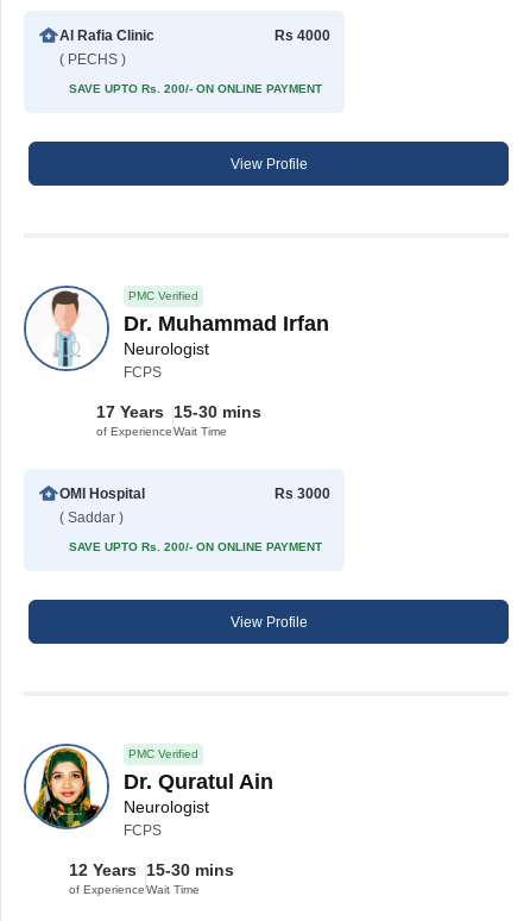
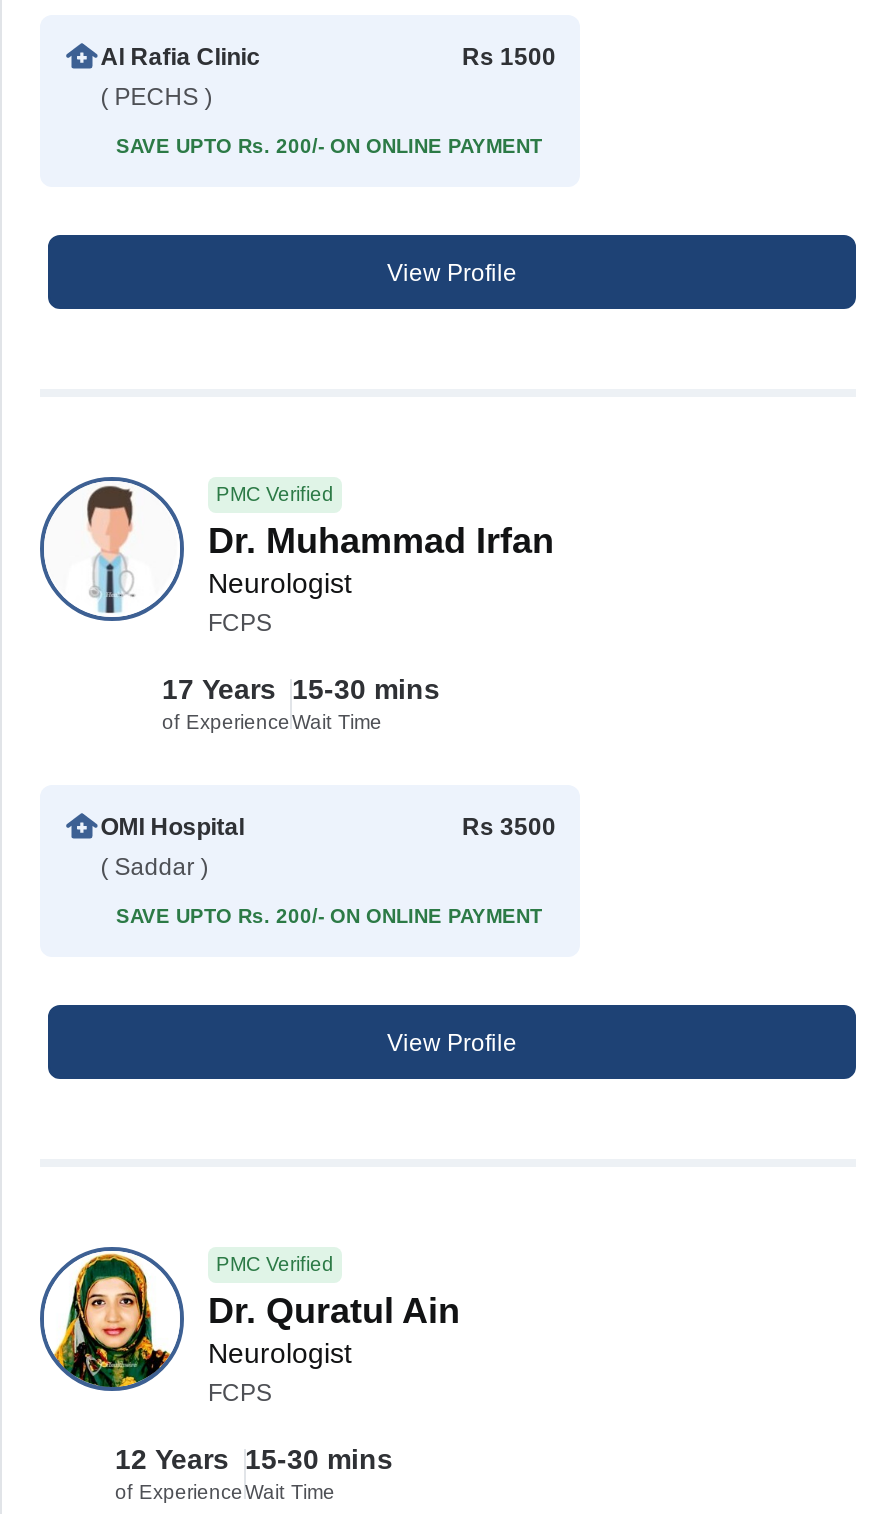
- Rs 4000
+ Rs 1500

- Rs 3000
+ Rs 3500
